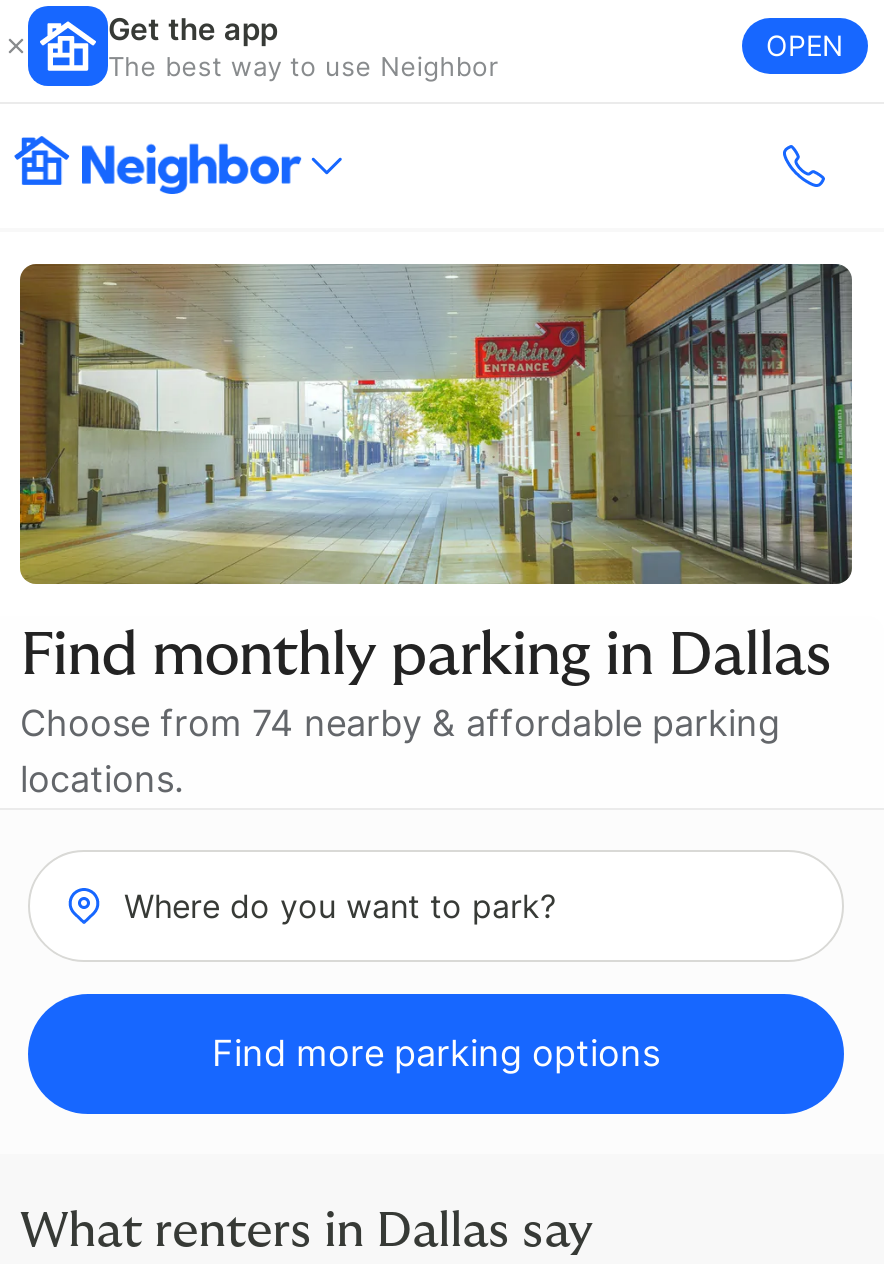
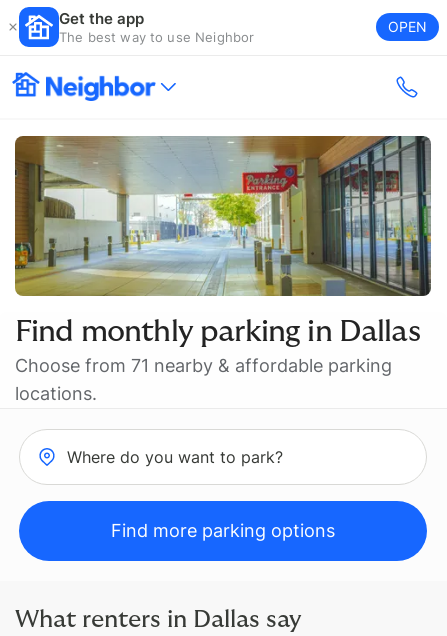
- Choose from 74 nearby & affordable parking
+ Choose from 71 nearby & affordable parking
